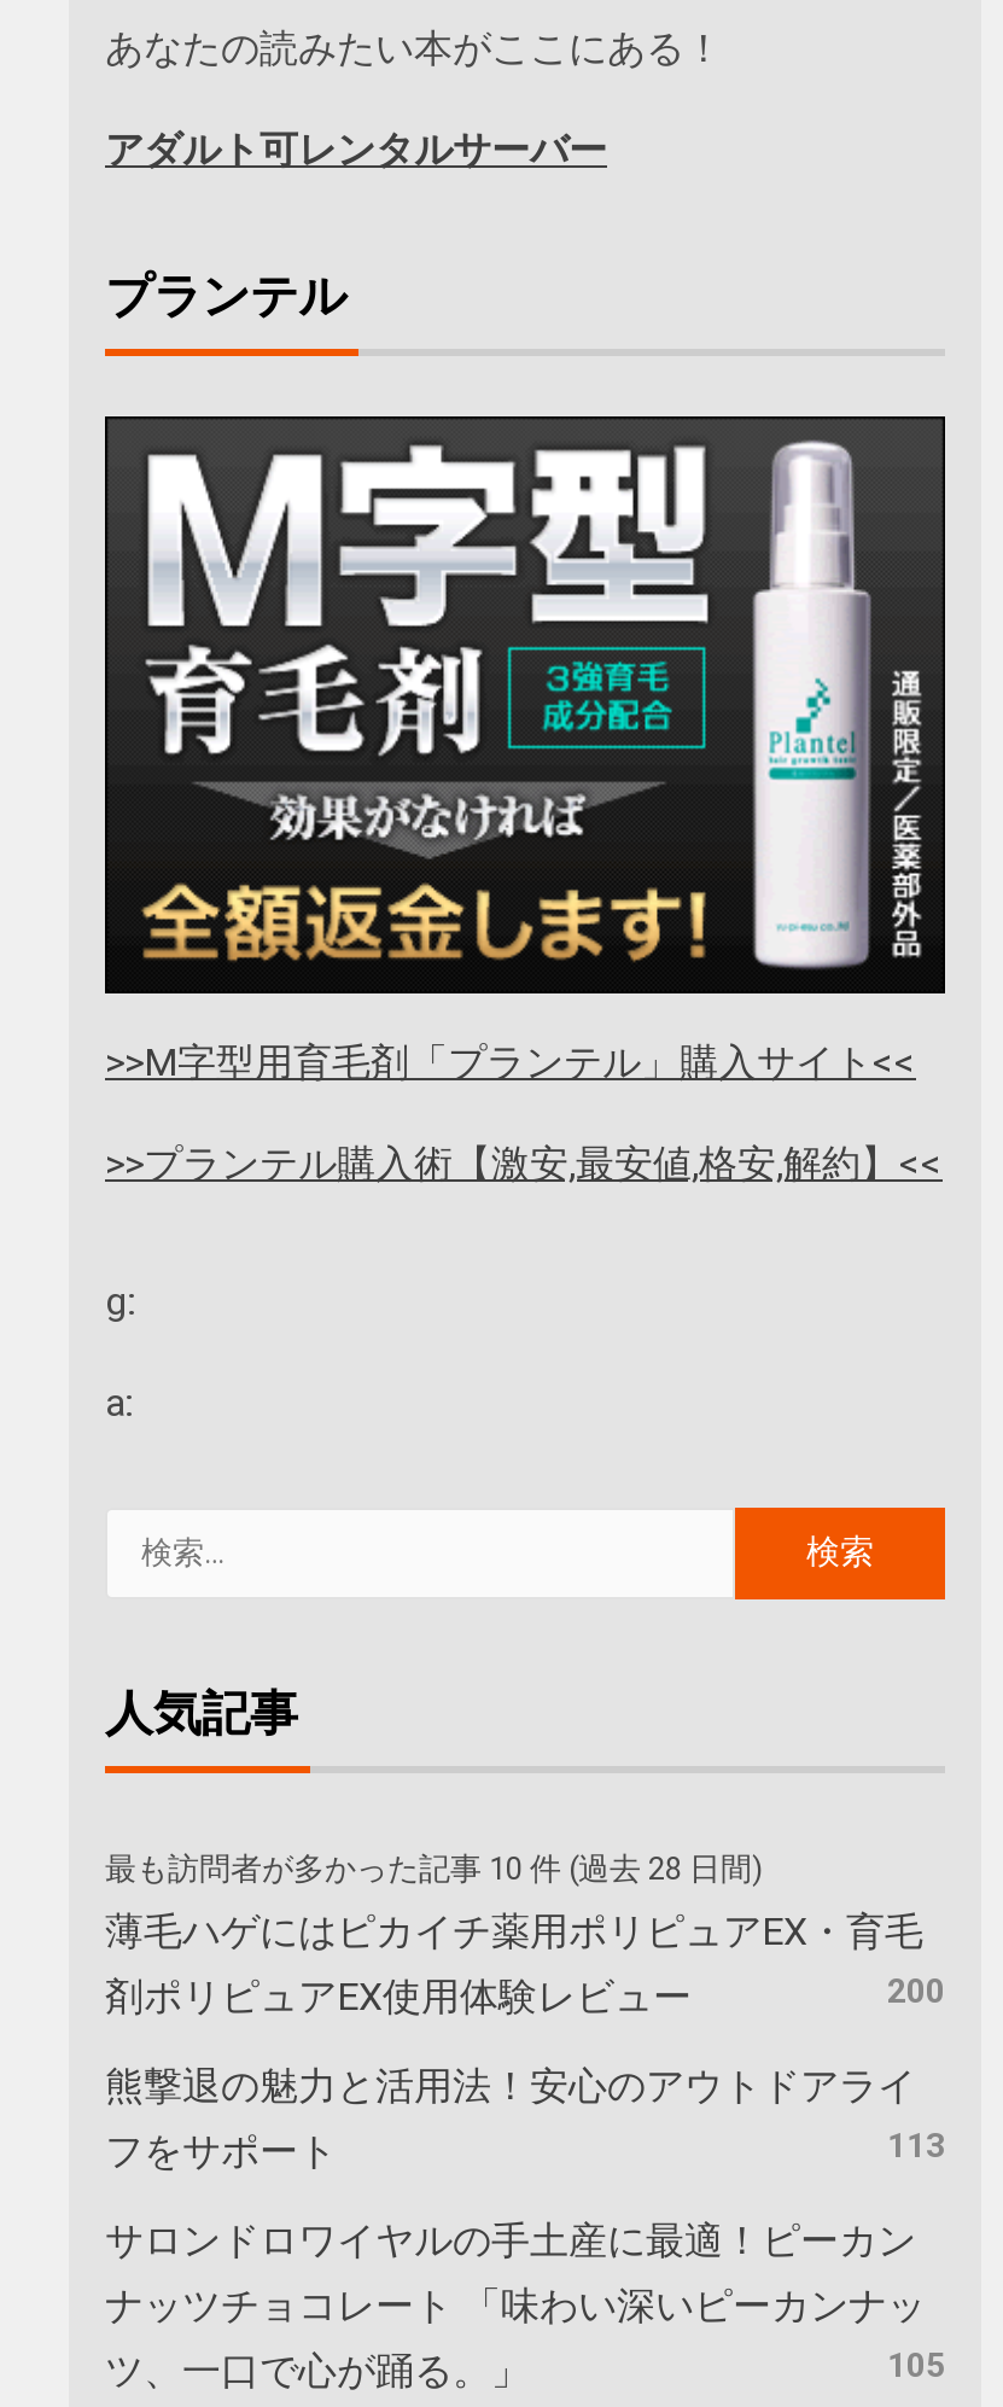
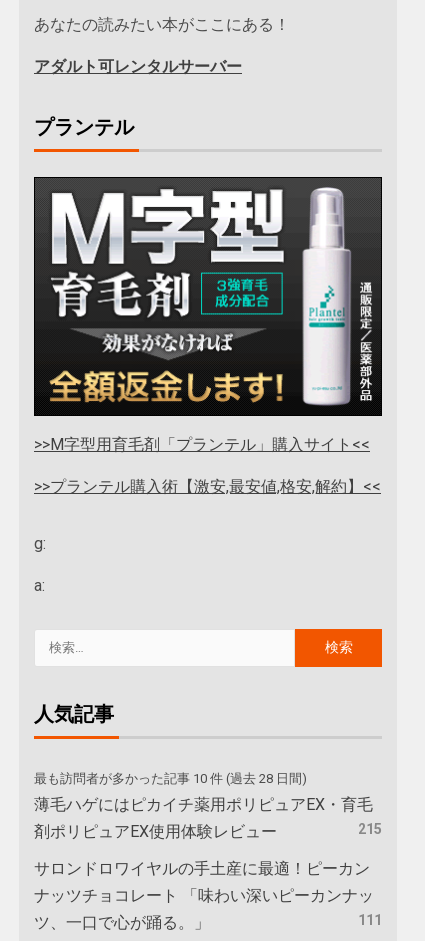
- 200
- 熊撃退の魅力と活用法！安心のアウトドアライ
- フをサポート
- 113
+ 215

- 105
+ 111
